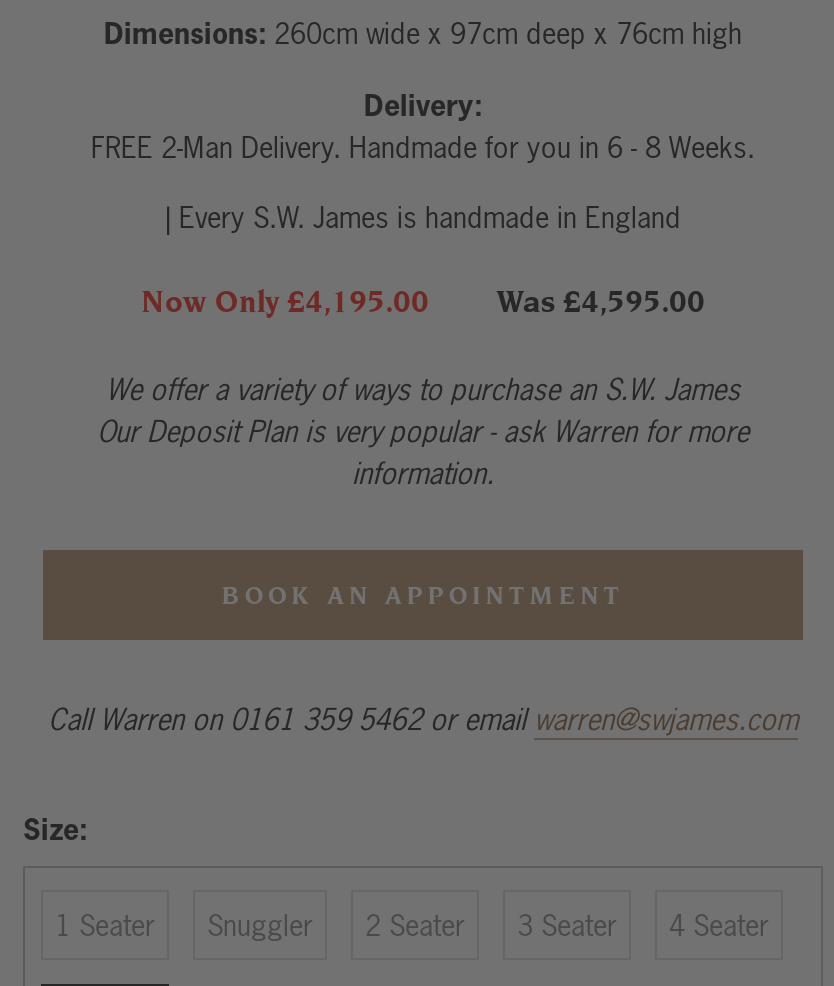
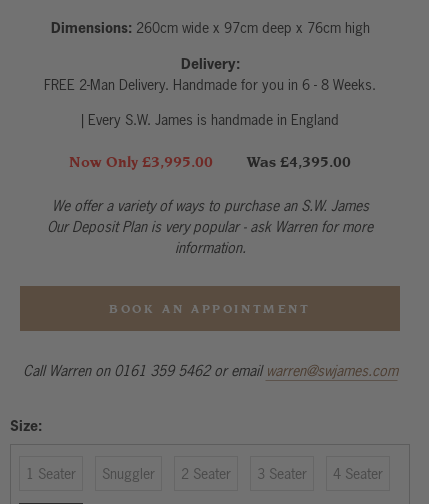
- Now Only £4,195.00
+ Now Only £3,995.00

- Was £4,595.00
+ Was £4,395.00
